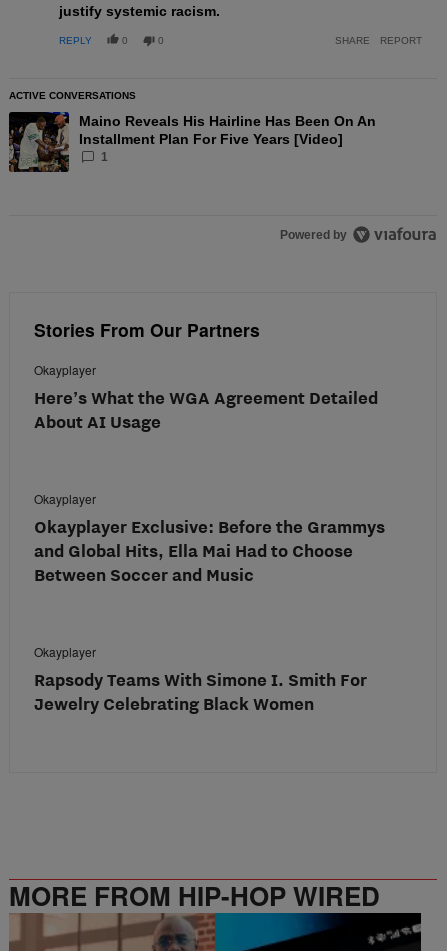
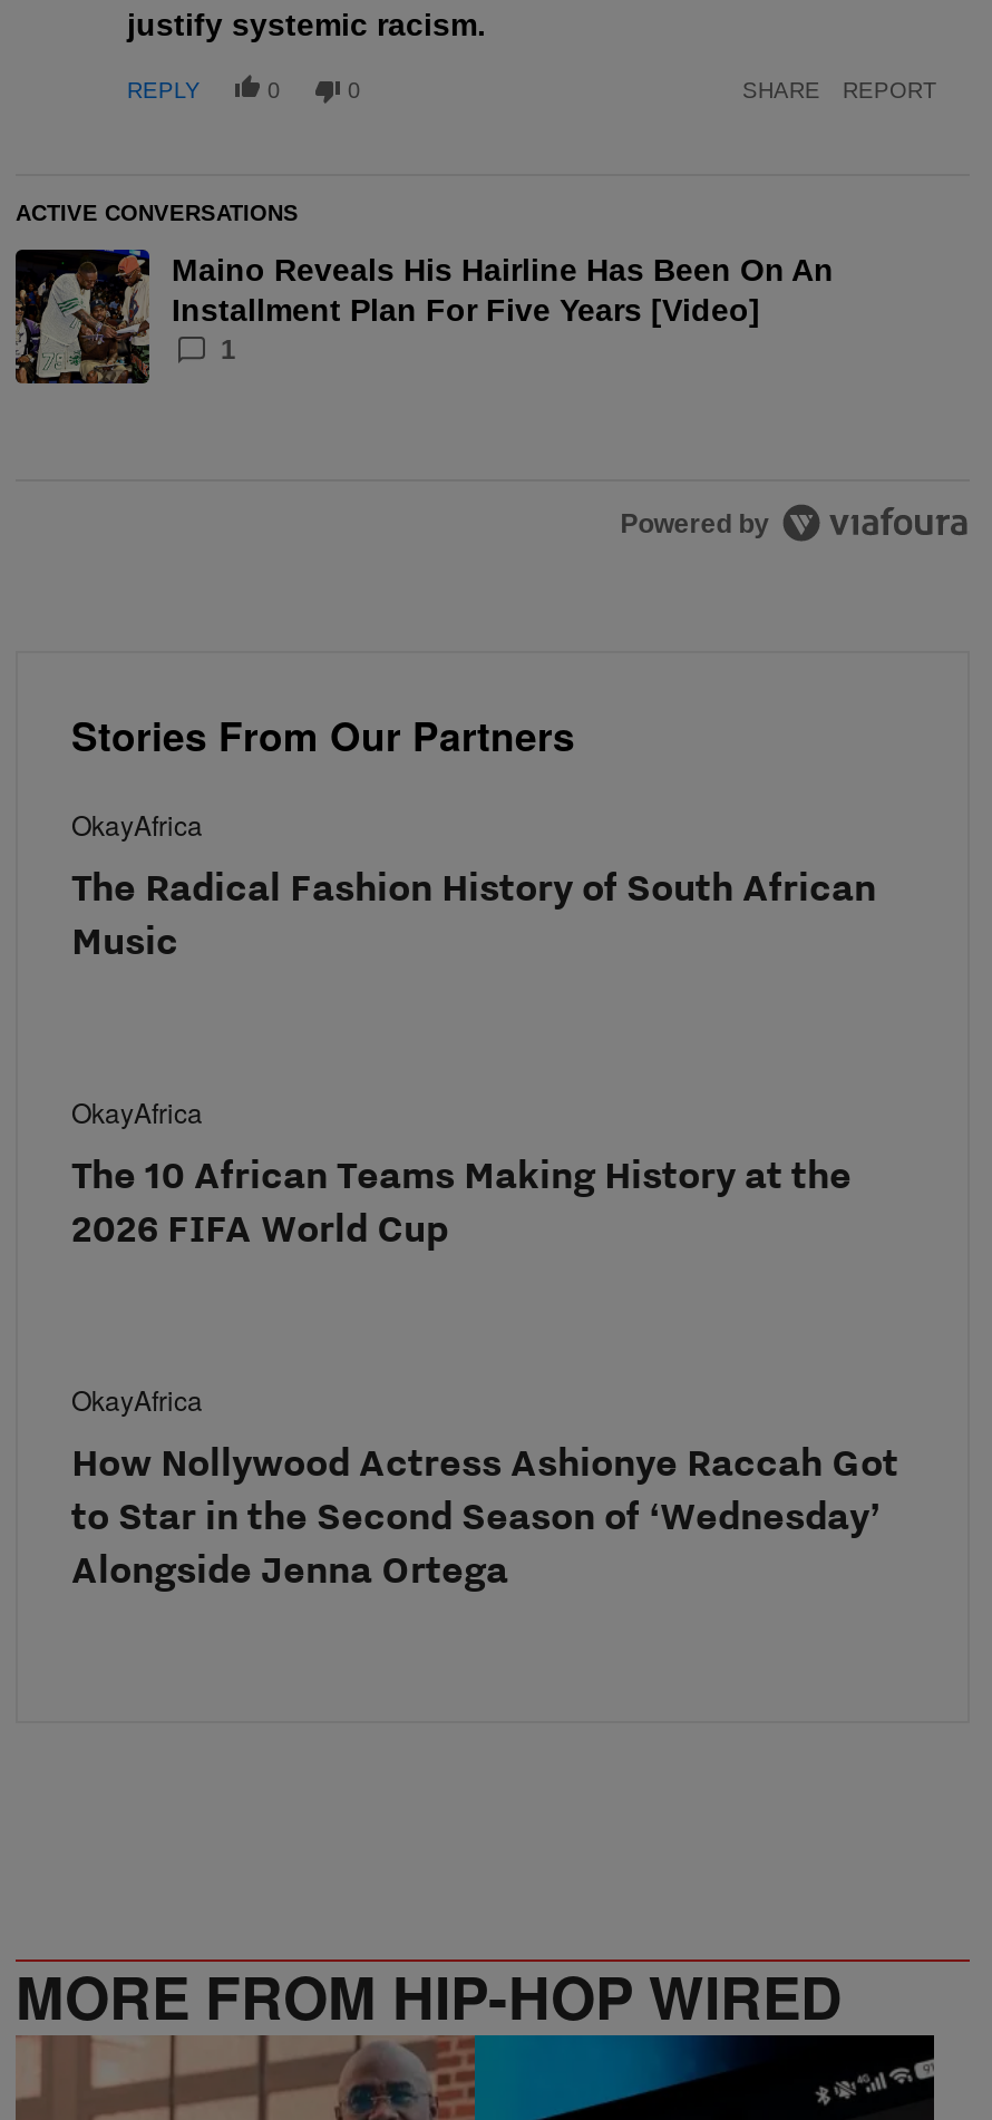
- Okayplayer
- Here’s What the WGA Agreement Detailed
- About AI Usage
+ OkayAfrica
+ The Radical Fashion History of South African
+ Music

- Okayplayer
- Okayplayer Exclusive: Before the Grammys
- and Global Hits, Ella Mai Had to Choose
- Between Soccer and Music
+ OkayAfrica
+ The 10 African Teams Making History at the
+ 2026 FIFA World Cup

- Okayplayer
- Rapsody Teams With Simone I. Smith For
- Jewelry Celebrating Black Women
+ OkayAfrica
+ How Nollywood Actress Ashionye Raccah Got
+ to Star in the Second Season of ‘Wednesday’
+ Alongside Jenna Ortega
